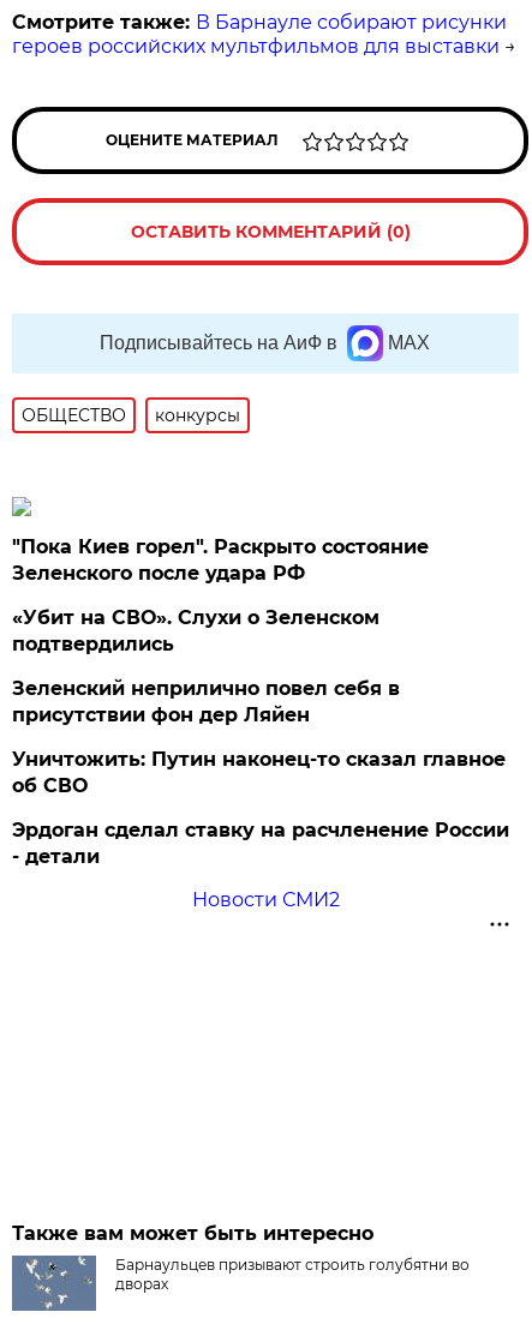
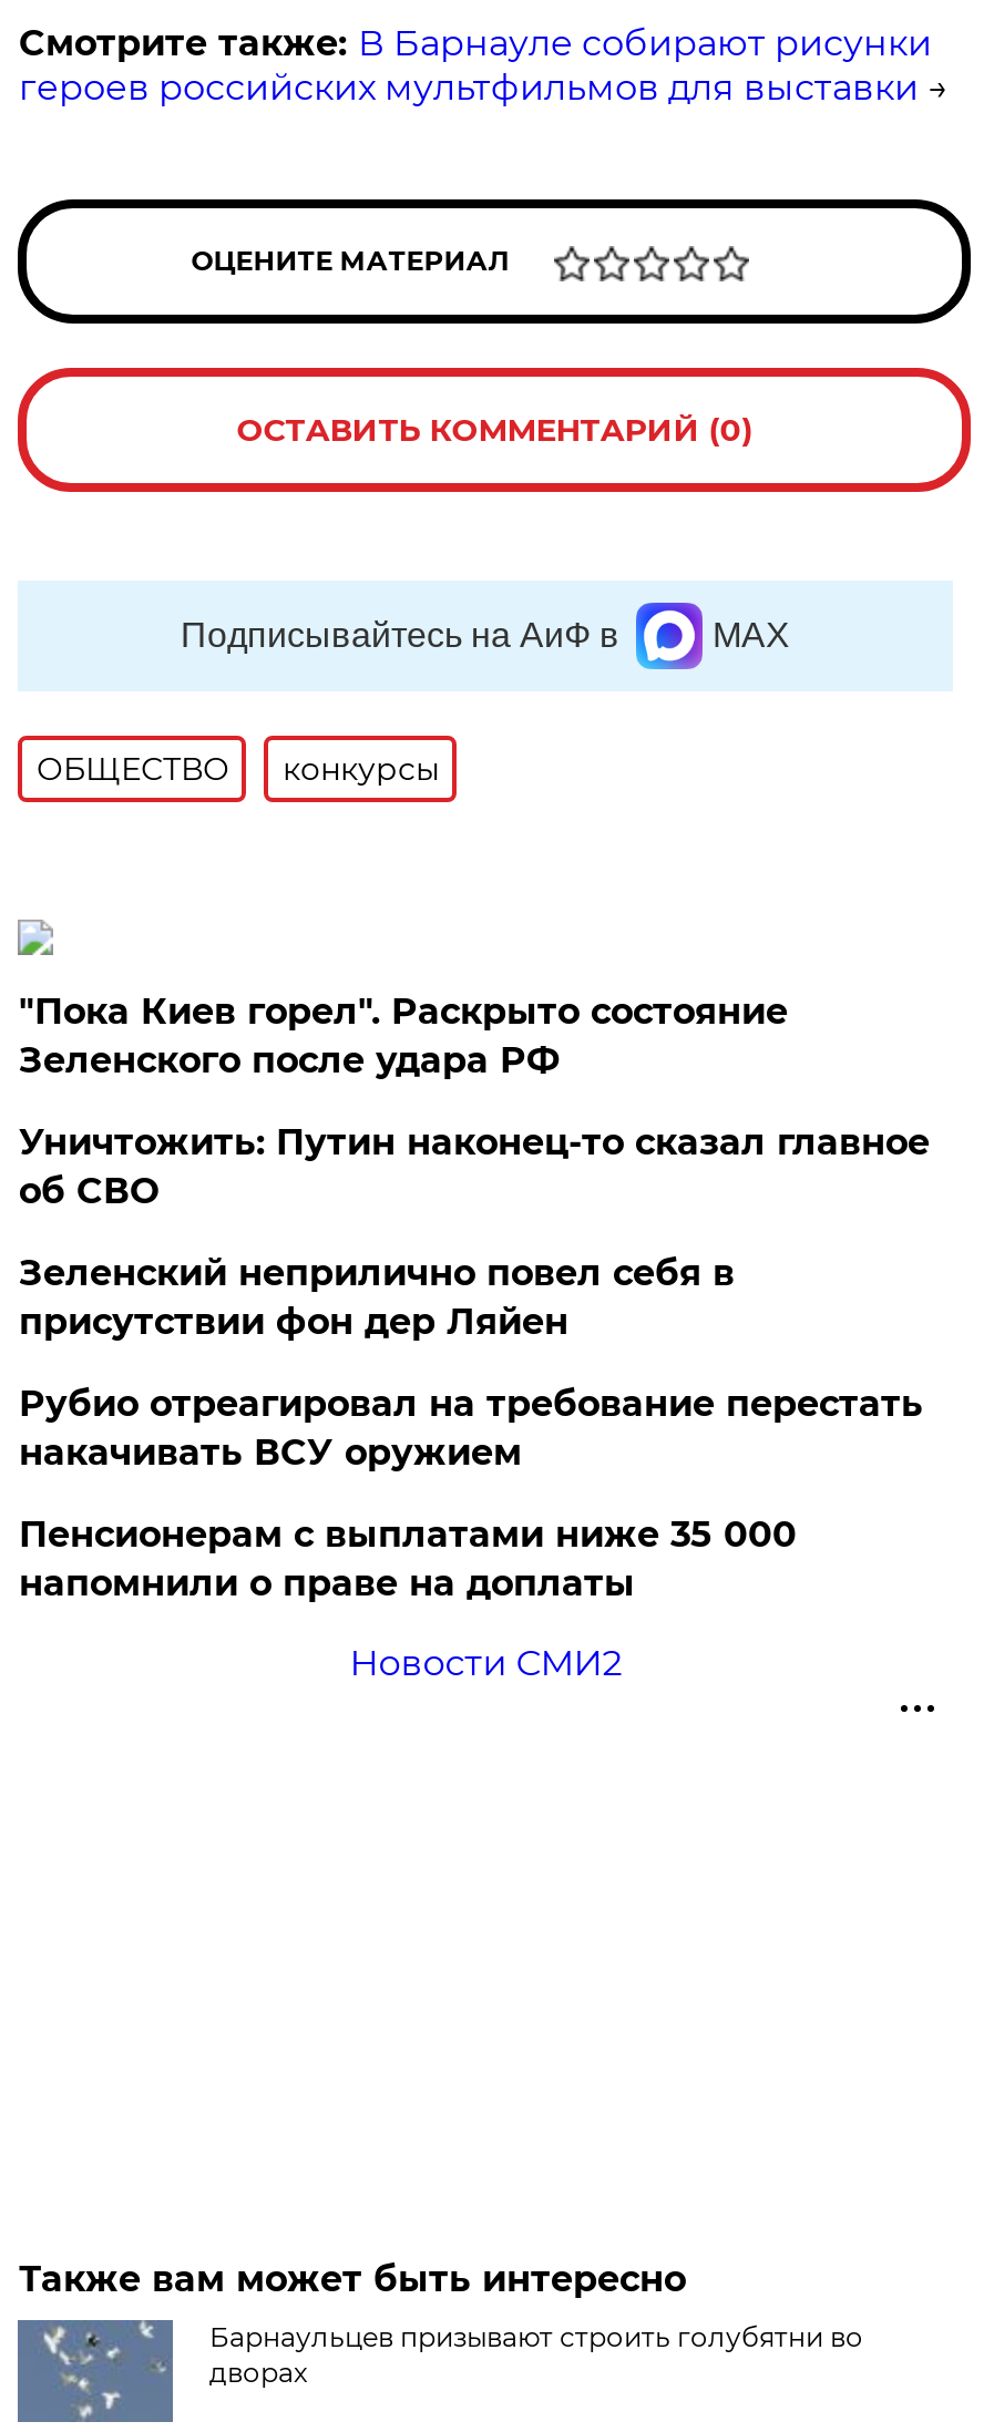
- «Убит на СВО». Слухи о Зеленском
- подтвердились

+ Рубио отреагировал на требование перестать
+ накачивать ВСУ оружием

moved up: Уничтожить: Путин наконец-то сказал главное | об СВО

- Эрдоган сделал ставку на расчленение России
- - детали
+ Пенсионерам с выплатами ниже 35 000
+ напомнили о праве на доплаты
